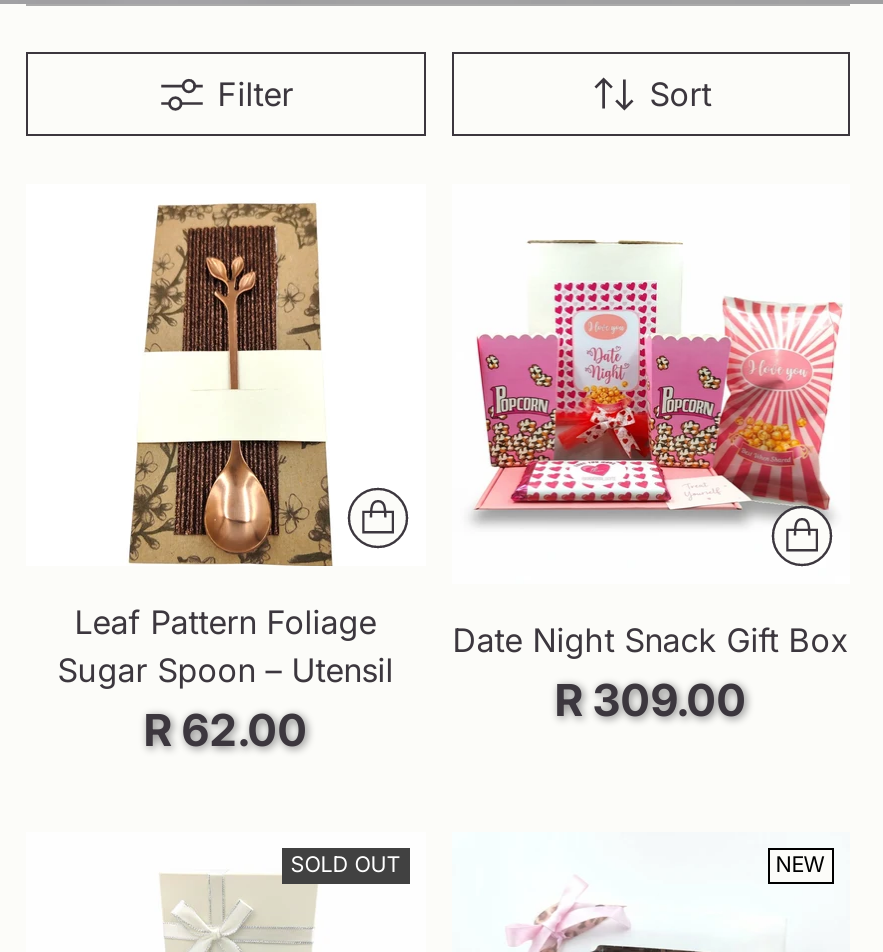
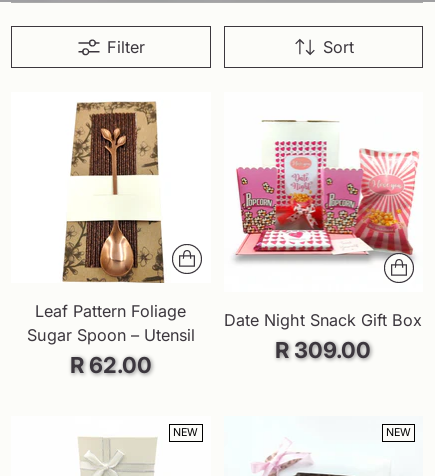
- SOLD OUT
+ NEW
